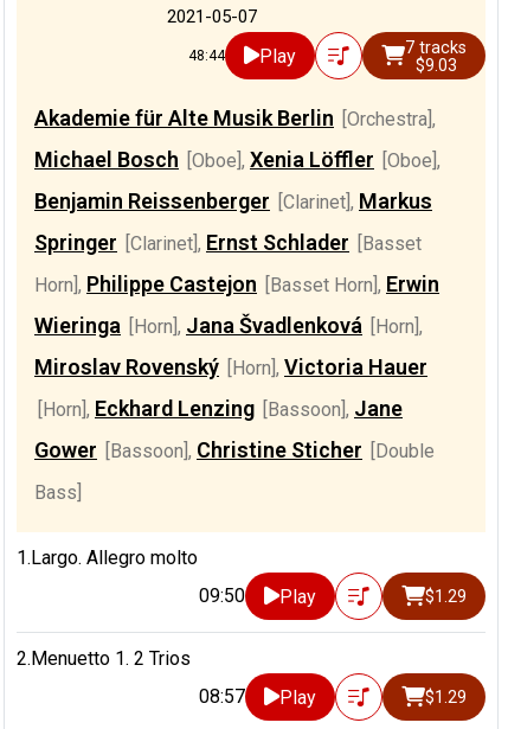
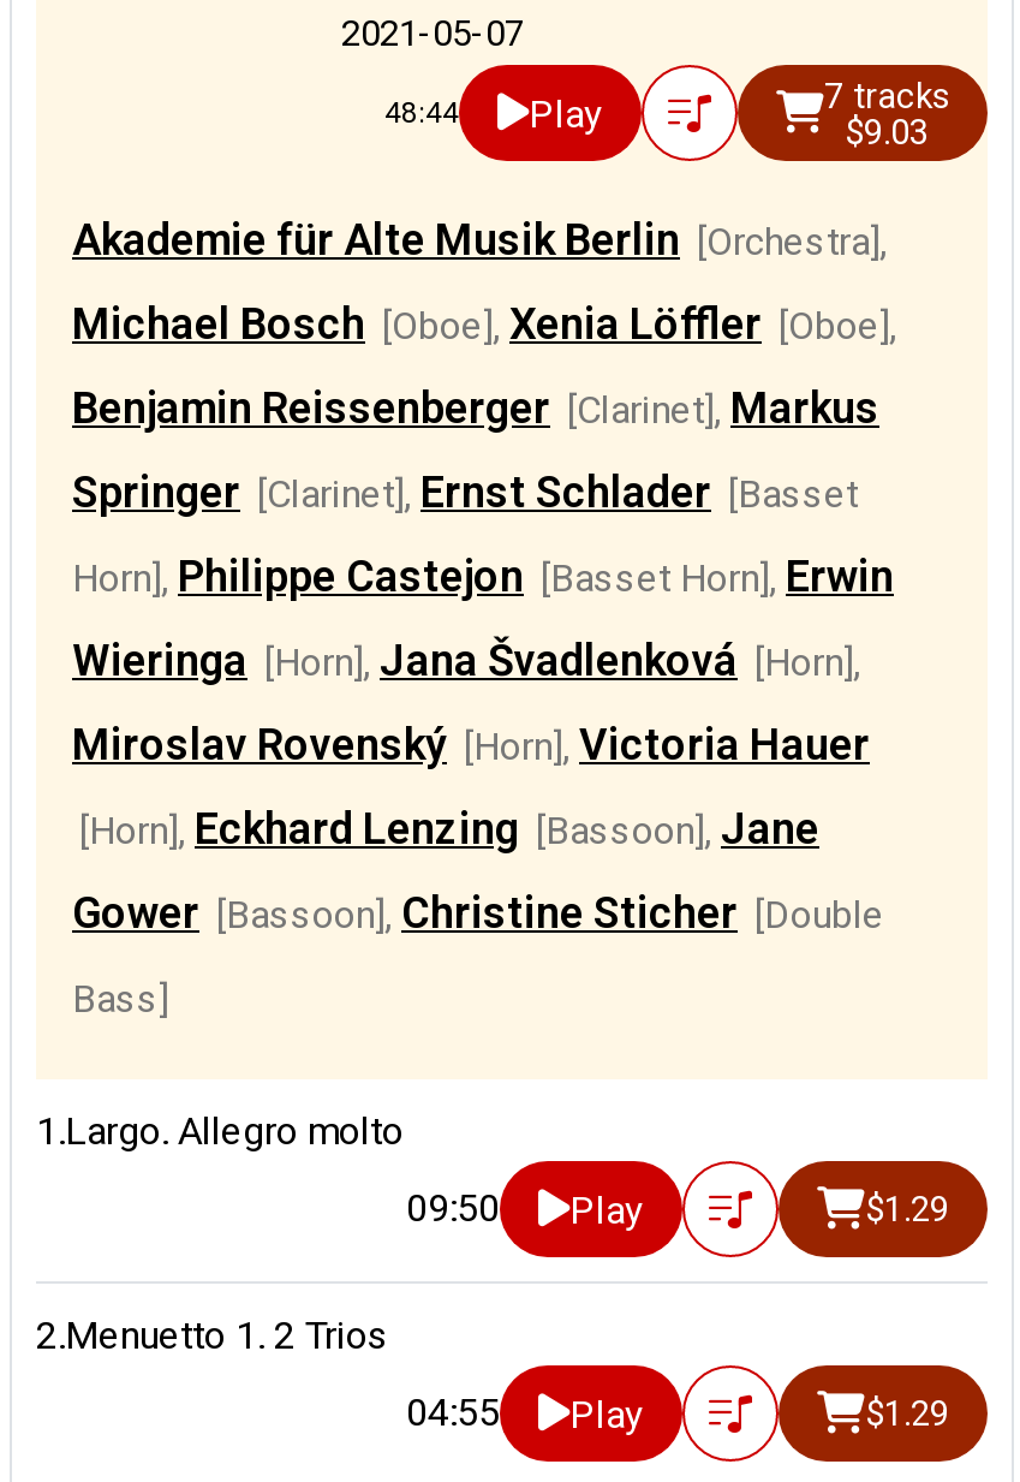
- 08:57 Play
+ 04:55 Play
